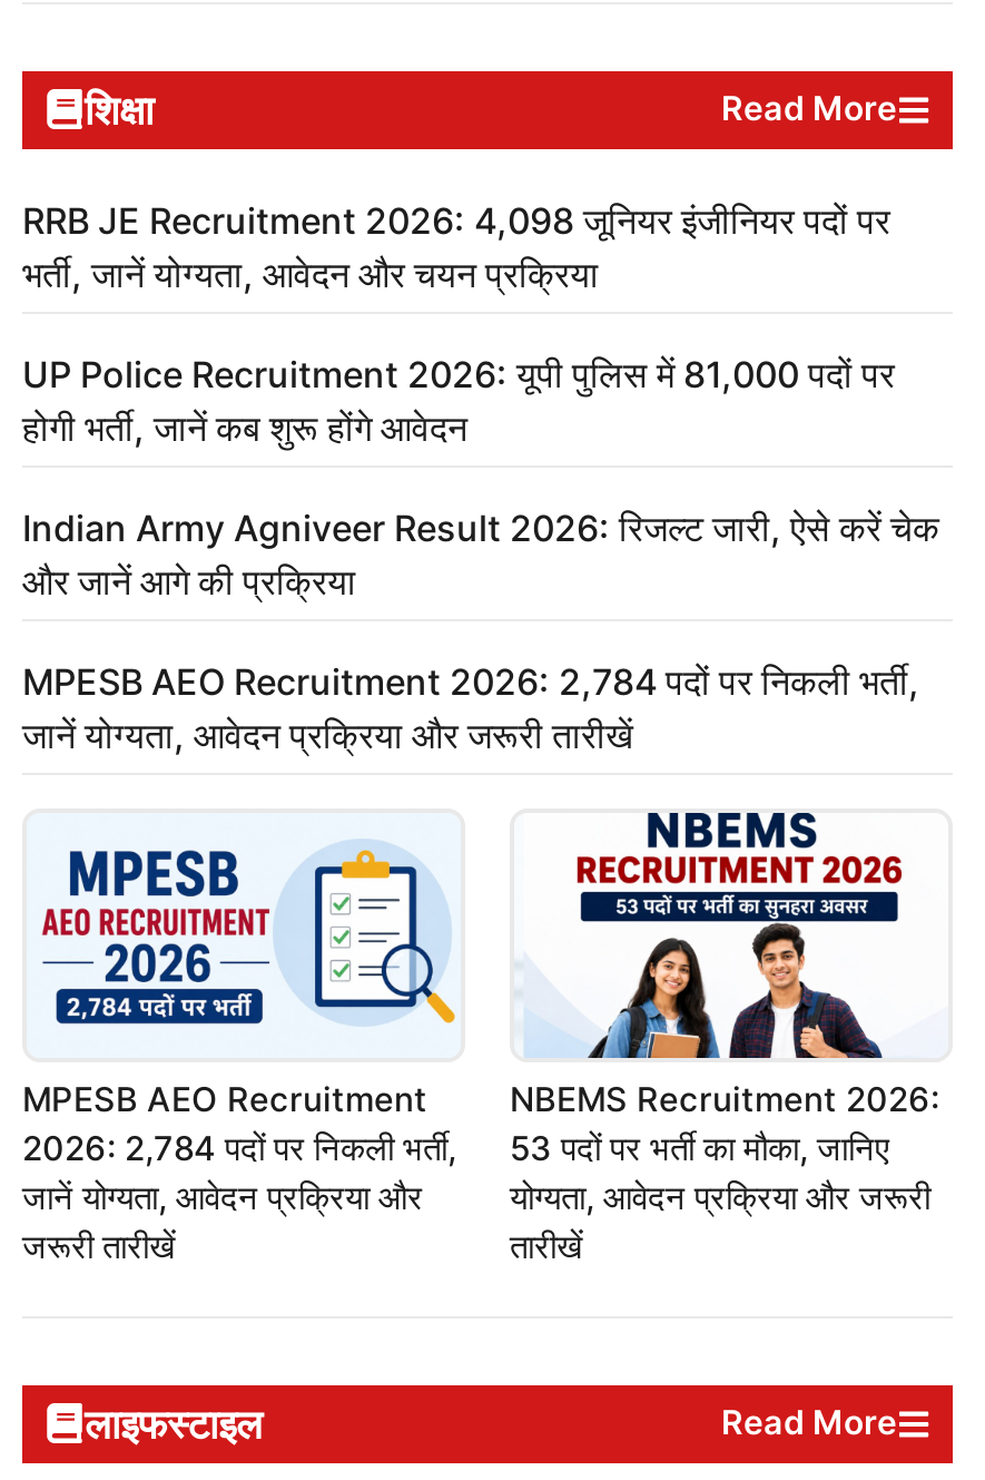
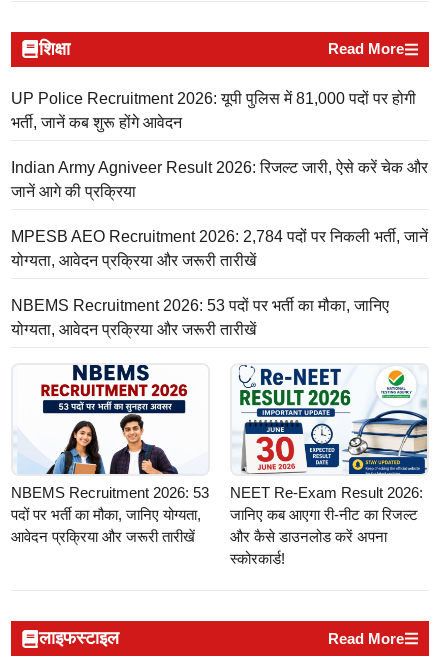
- RRB JE Recruitment 2026: 4,098 जूनियर इंजीनियर पदों पर
- भर्ती, जानें योग्यता, आवेदन और चयन प्रक्रिया
+ UP Police Recruitment 2026: यूपी पुलिस में 81,000 पदों पर होगी
+ भर्ती, जानें कब शुरू होंगे आवेदन

- UP Police Recruitment 2026: यूपी पुलिस में 81,000 पदों पर
- होगी भर्ती, जानें कब शुरू होंगे आवेदन
+ Indian Army Agniveer Result 2026: रिजल्ट जारी, ऐसे करें चेक और
+ जानें आगे की प्रक्रिया

- Indian Army Agniveer Result 2026: रिजल्ट जारी, ऐसे करें चेक
- और जानें आगे की प्रक्रिया
+ MPESB AEO Recruitment 2026: 2,784 पदों पर निकली भर्ती, जानें
+ योग्यता, आवेदन प्रक्रिया और जरूरी तारीखें

- MPESB AEO Recruitment 2026: 2,784 पदों पर निकली भर्ती,
- जानें योग्यता, आवेदन प्रक्रिया और जरूरी तारीखें
+ NBEMS Recruitment 2026: 53 पदों पर भर्ती का मौका, जानिए
+ योग्यता, आवेदन प्रक्रिया और जरूरी तारीखें

- [image]
- MPESB AEO Recruitment
- 2026: 2,784 पदों पर निकली भर्ती,
- जानें योग्यता, आवेदन प्रक्रिया और
- जरूरी तारीखें
+ [image]
+ NBEMS Recruitment 2026: 53
+ पदों पर भर्ती का मौका, जानिए योग्यता,
+ आवेदन प्रक्रिया और जरूरी तारीखें

- [image]
- NBEMS Recruitment 2026:
- 53 पदों पर भर्ती का मौका, जानिए
- योग्यता, आवेदन प्रक्रिया और जरूरी
- तारीखें
+ [image]
+ NEET Re-Exam Result 2026:
+ जानिए कब आएगा री-नीट का रिजल्ट
+ और कैसे डाउनलोड करें अपना
+ स्कोरकार्ड!
